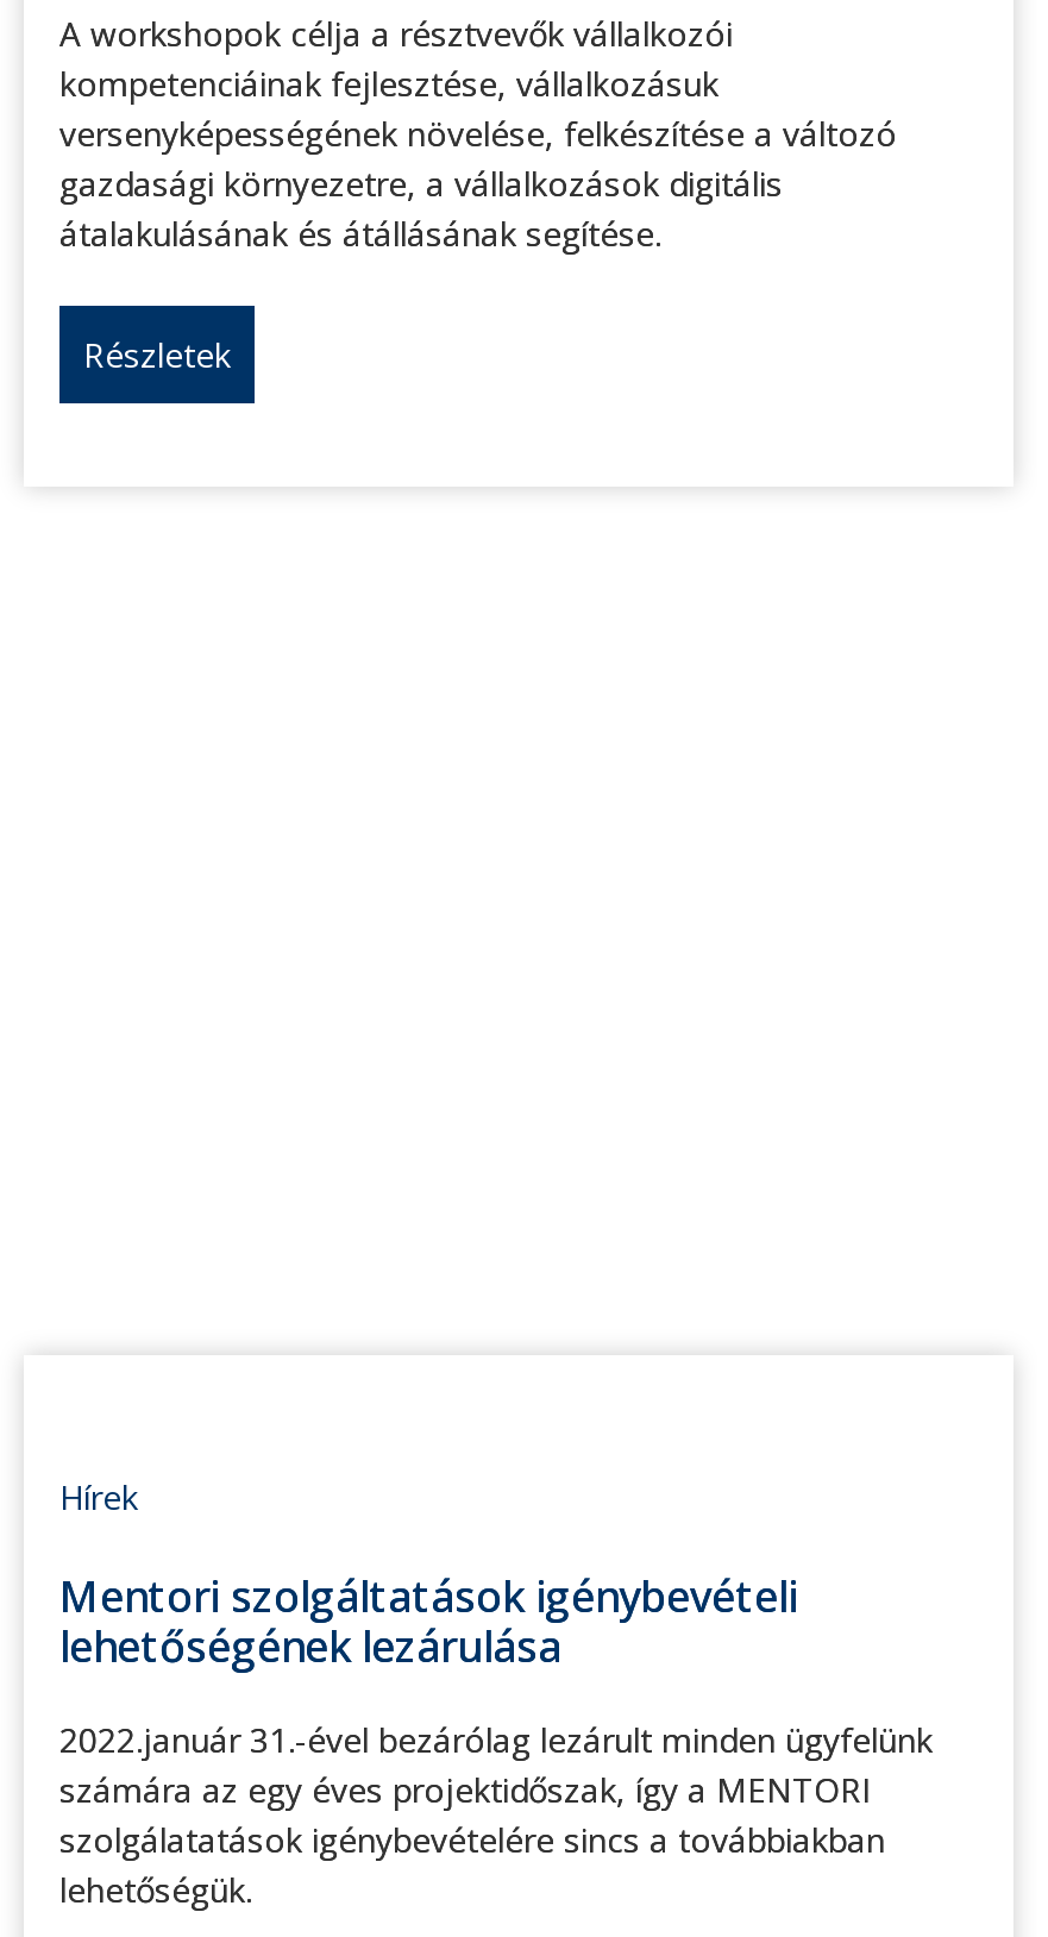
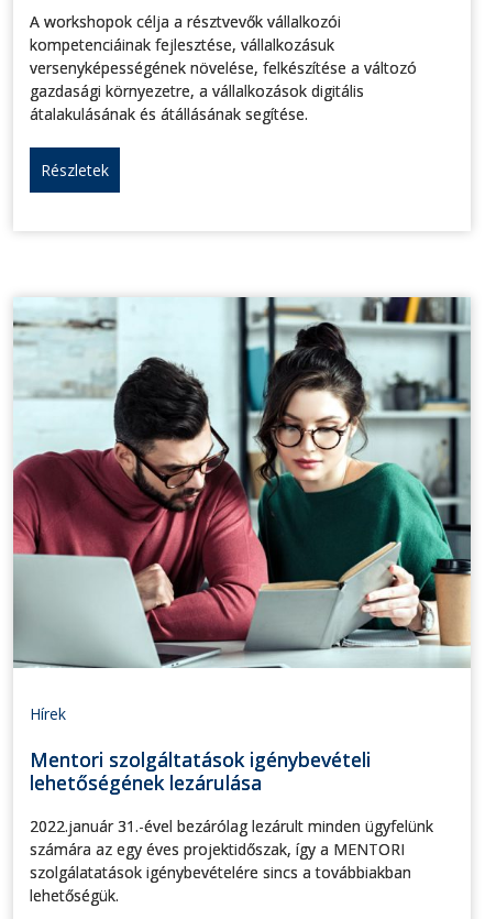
+ [image]
